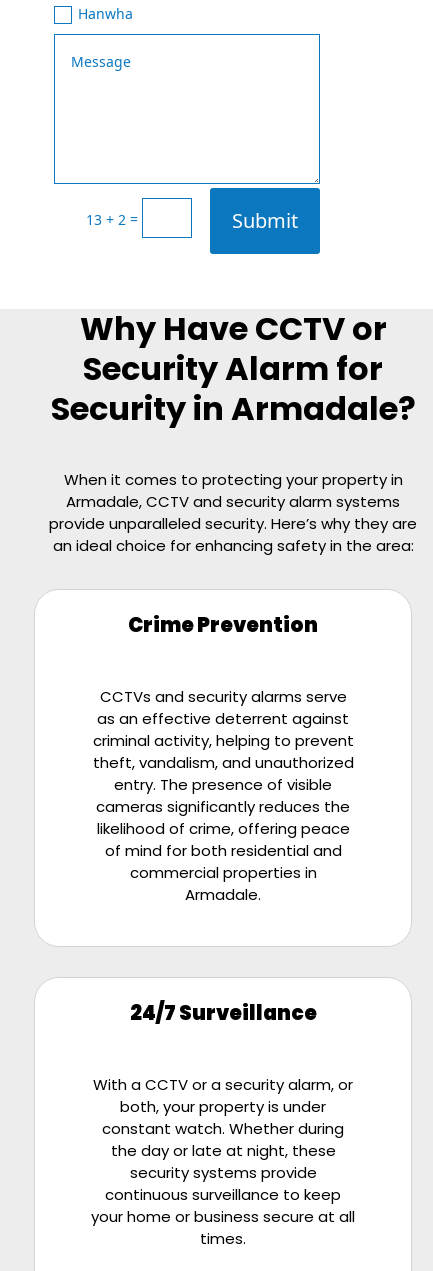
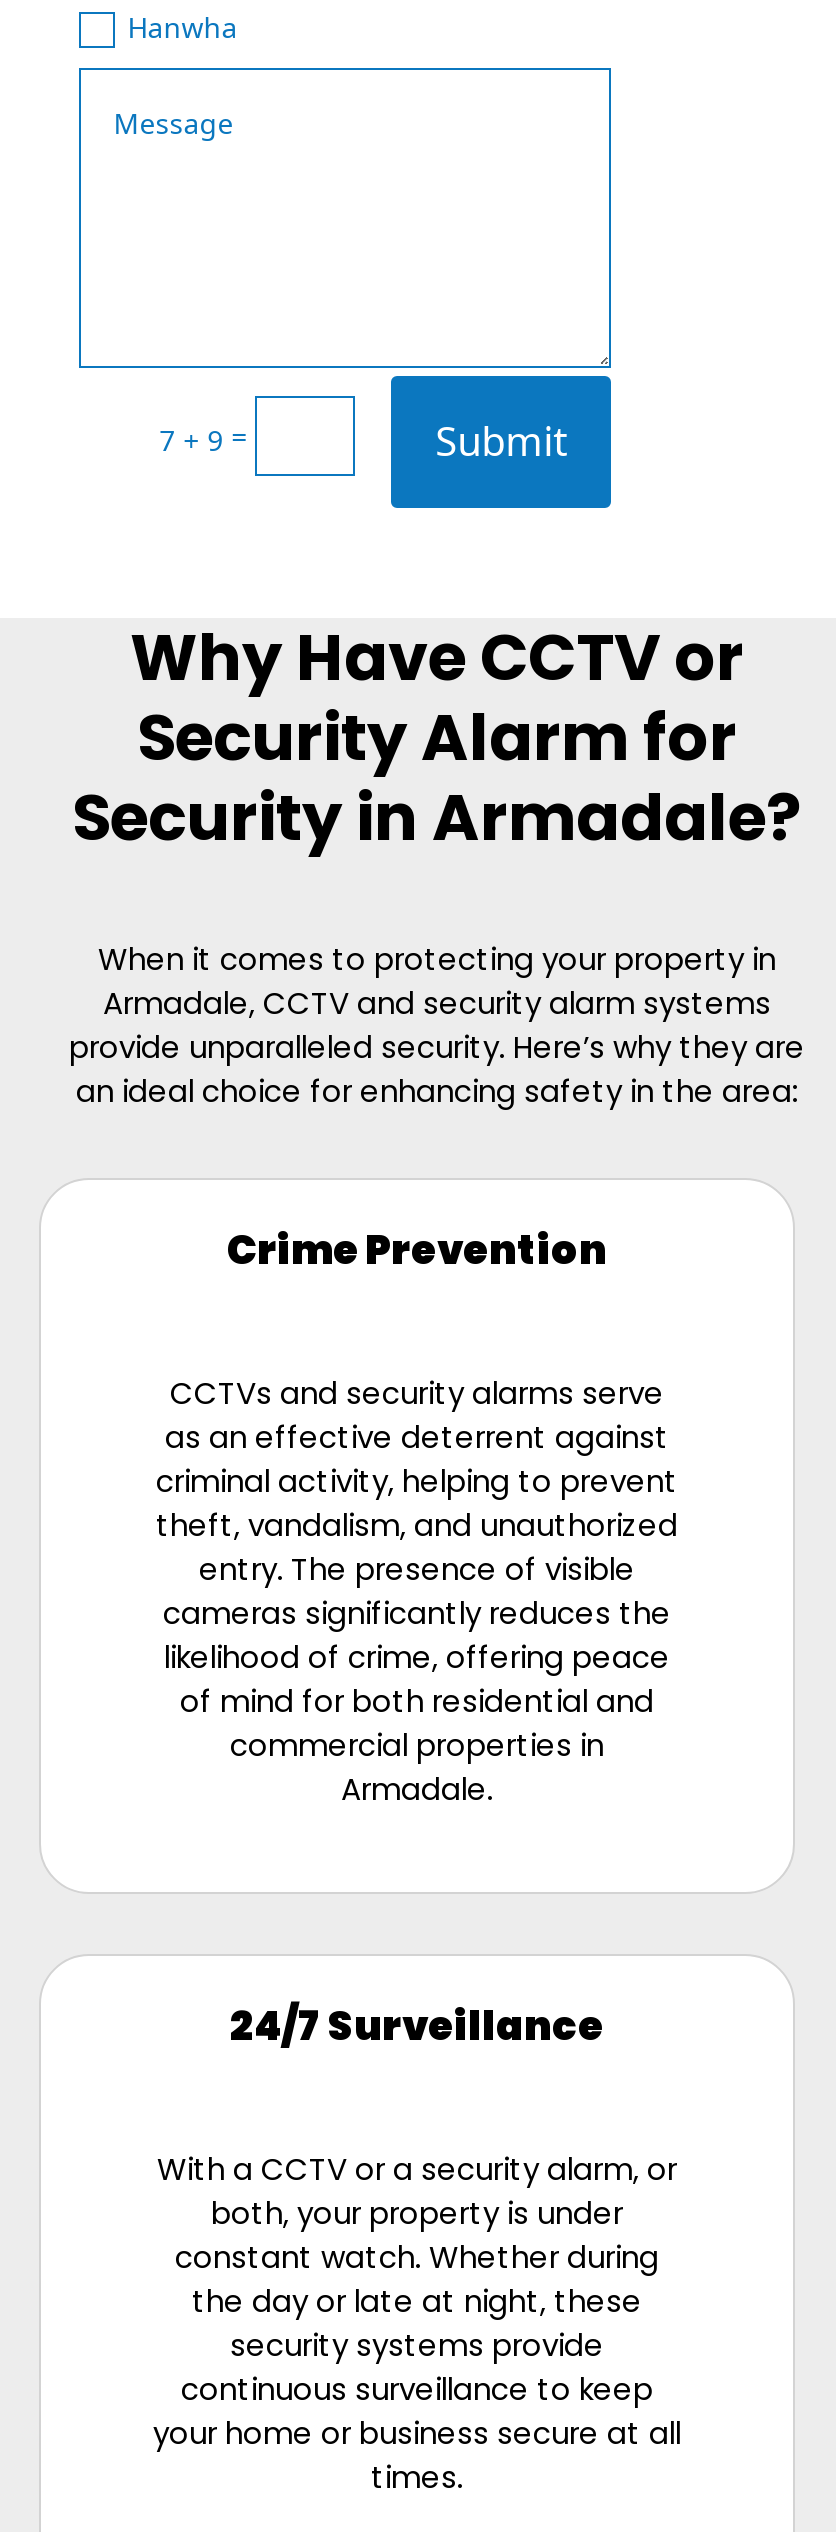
- 13 + 2 =
+ 7 + 9 =
